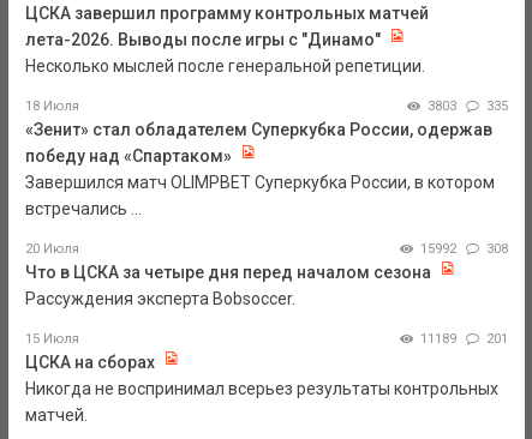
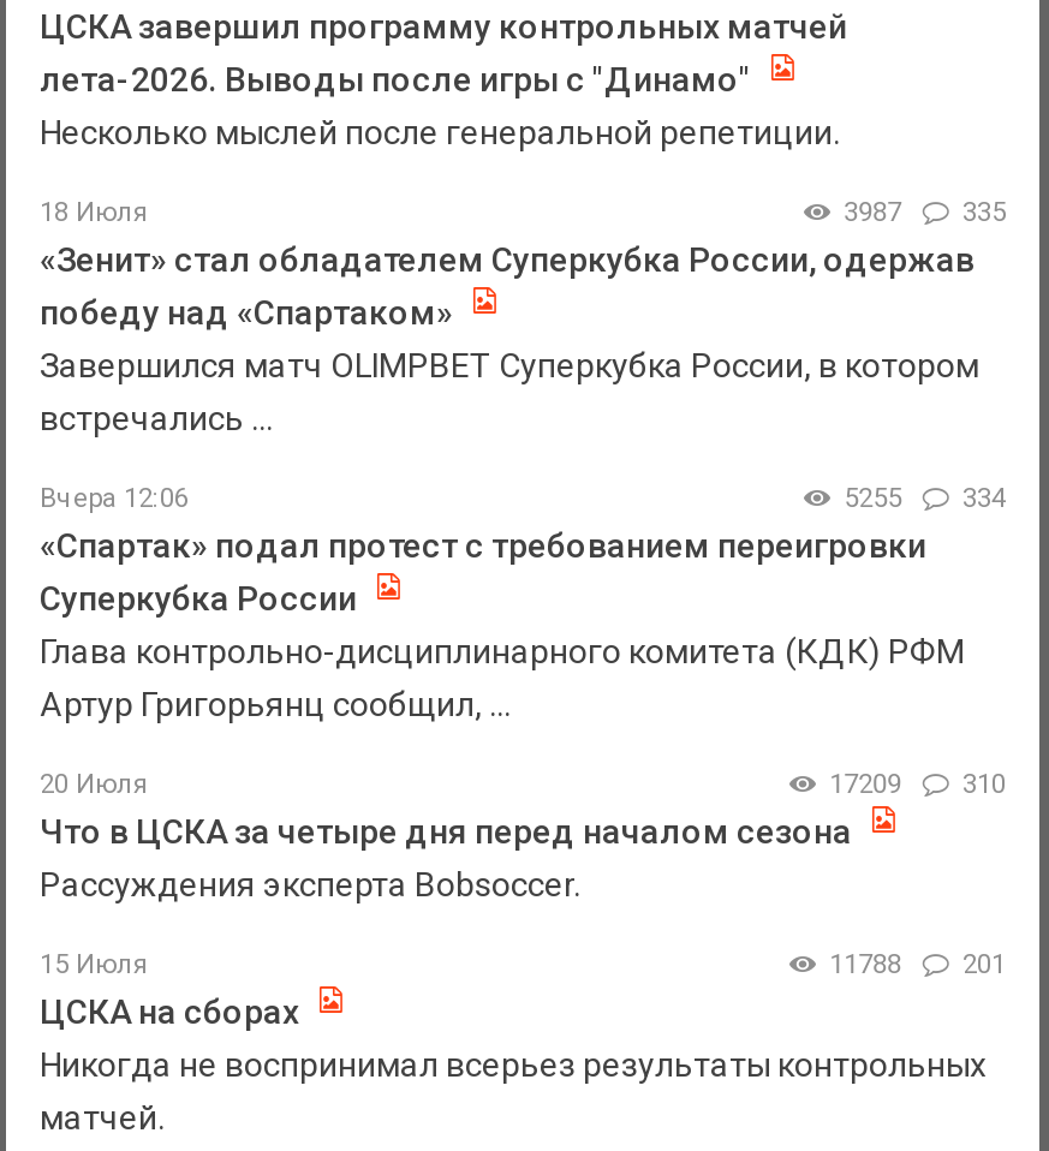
- 3803 335
+ 3987 335

+ Вчера 12:06
+ 5255
+ 334
+ «Спартак» подал протест с требованием переигровки
+ Суперкубка России
+ Глава контрольно-дисциплинарного комитета (КДК) РФМ
+ Артур Григорьянц сообщил, ...

- 15992
+ 17209

- 308
+ 310

- 11189 201
+ 11788 201
